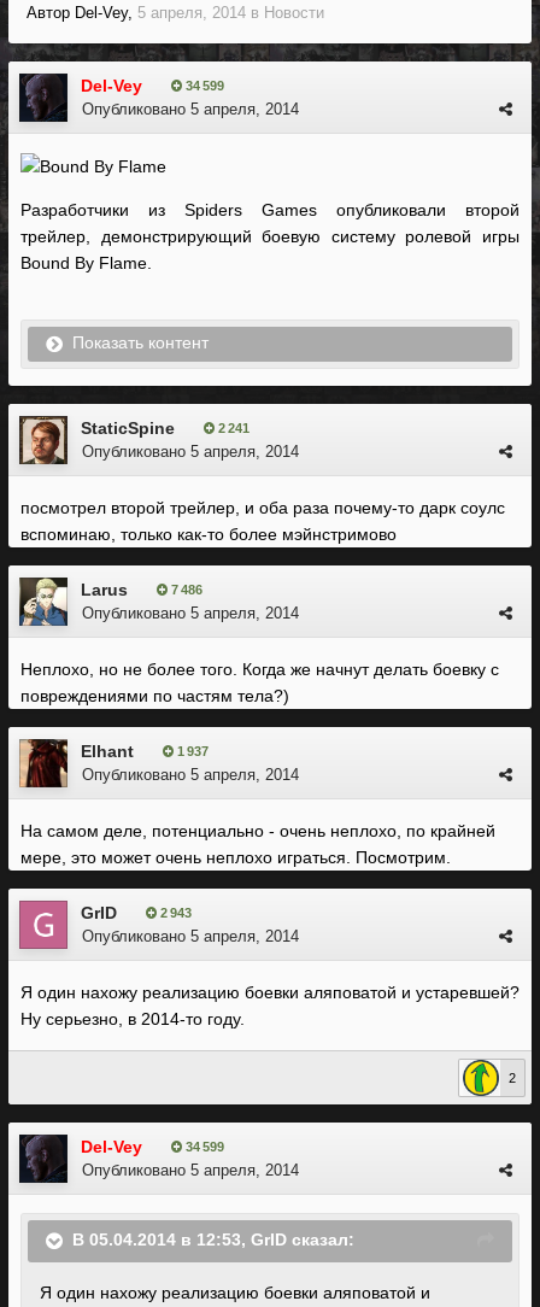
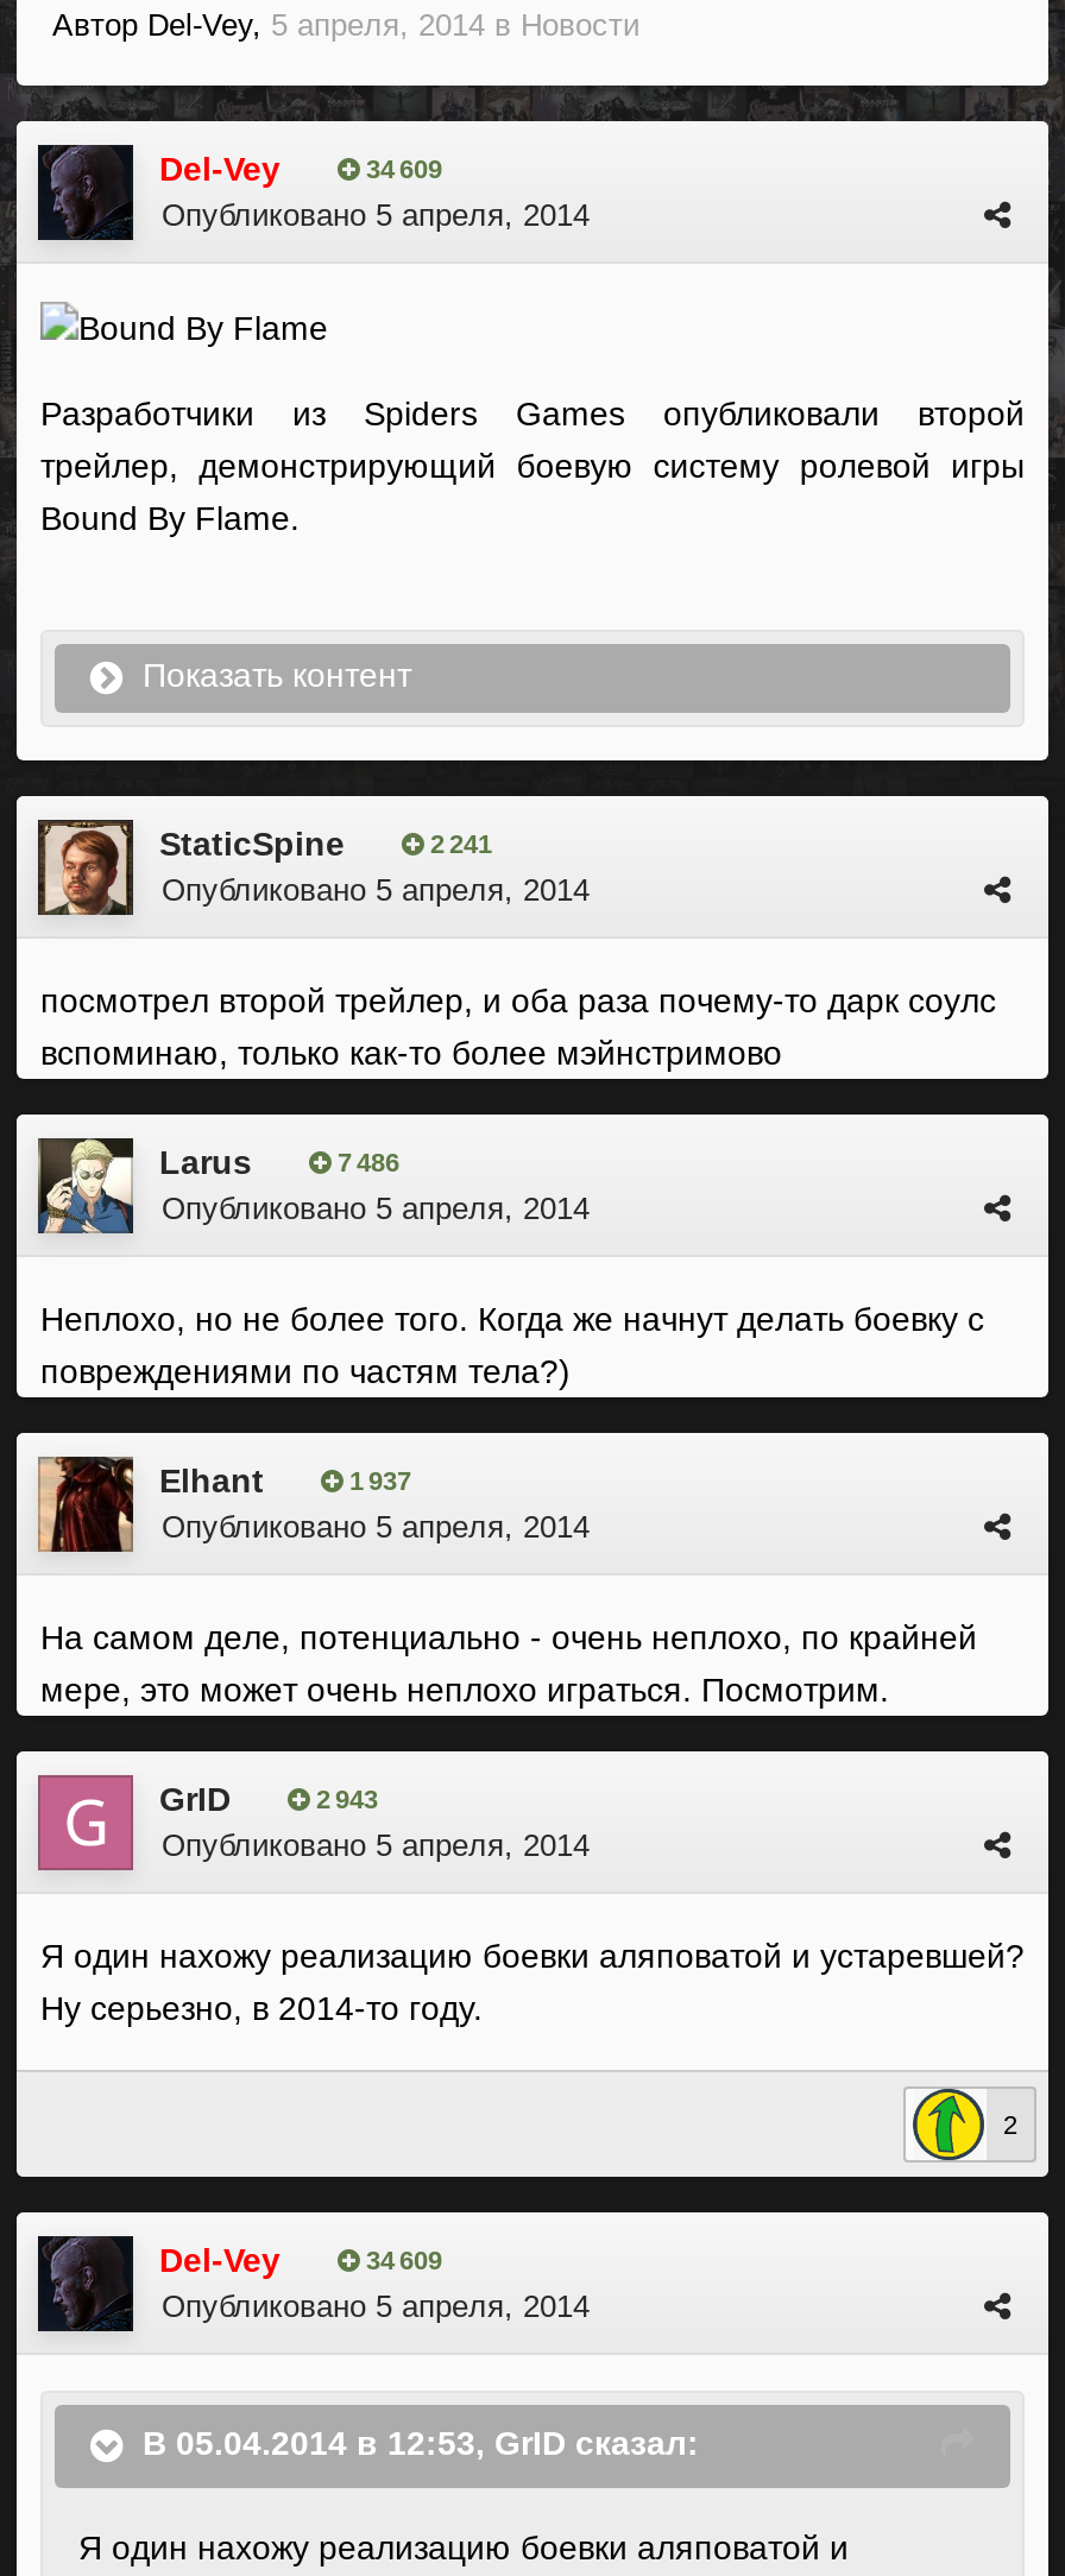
- 34 599
+ 34 609

- 34 599
+ 34 609
